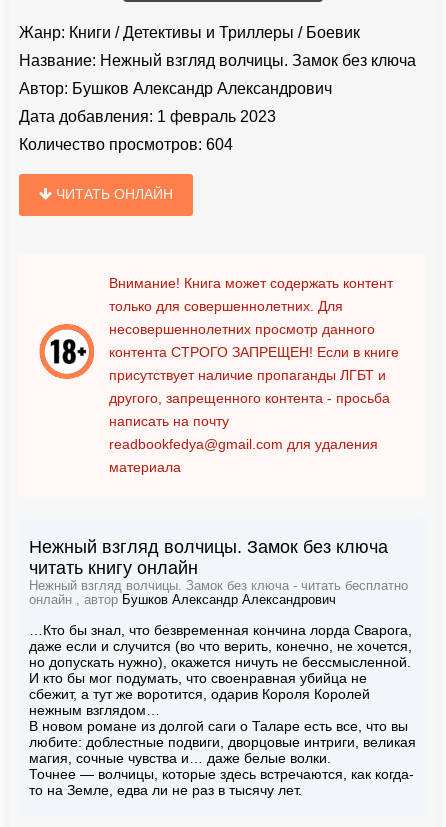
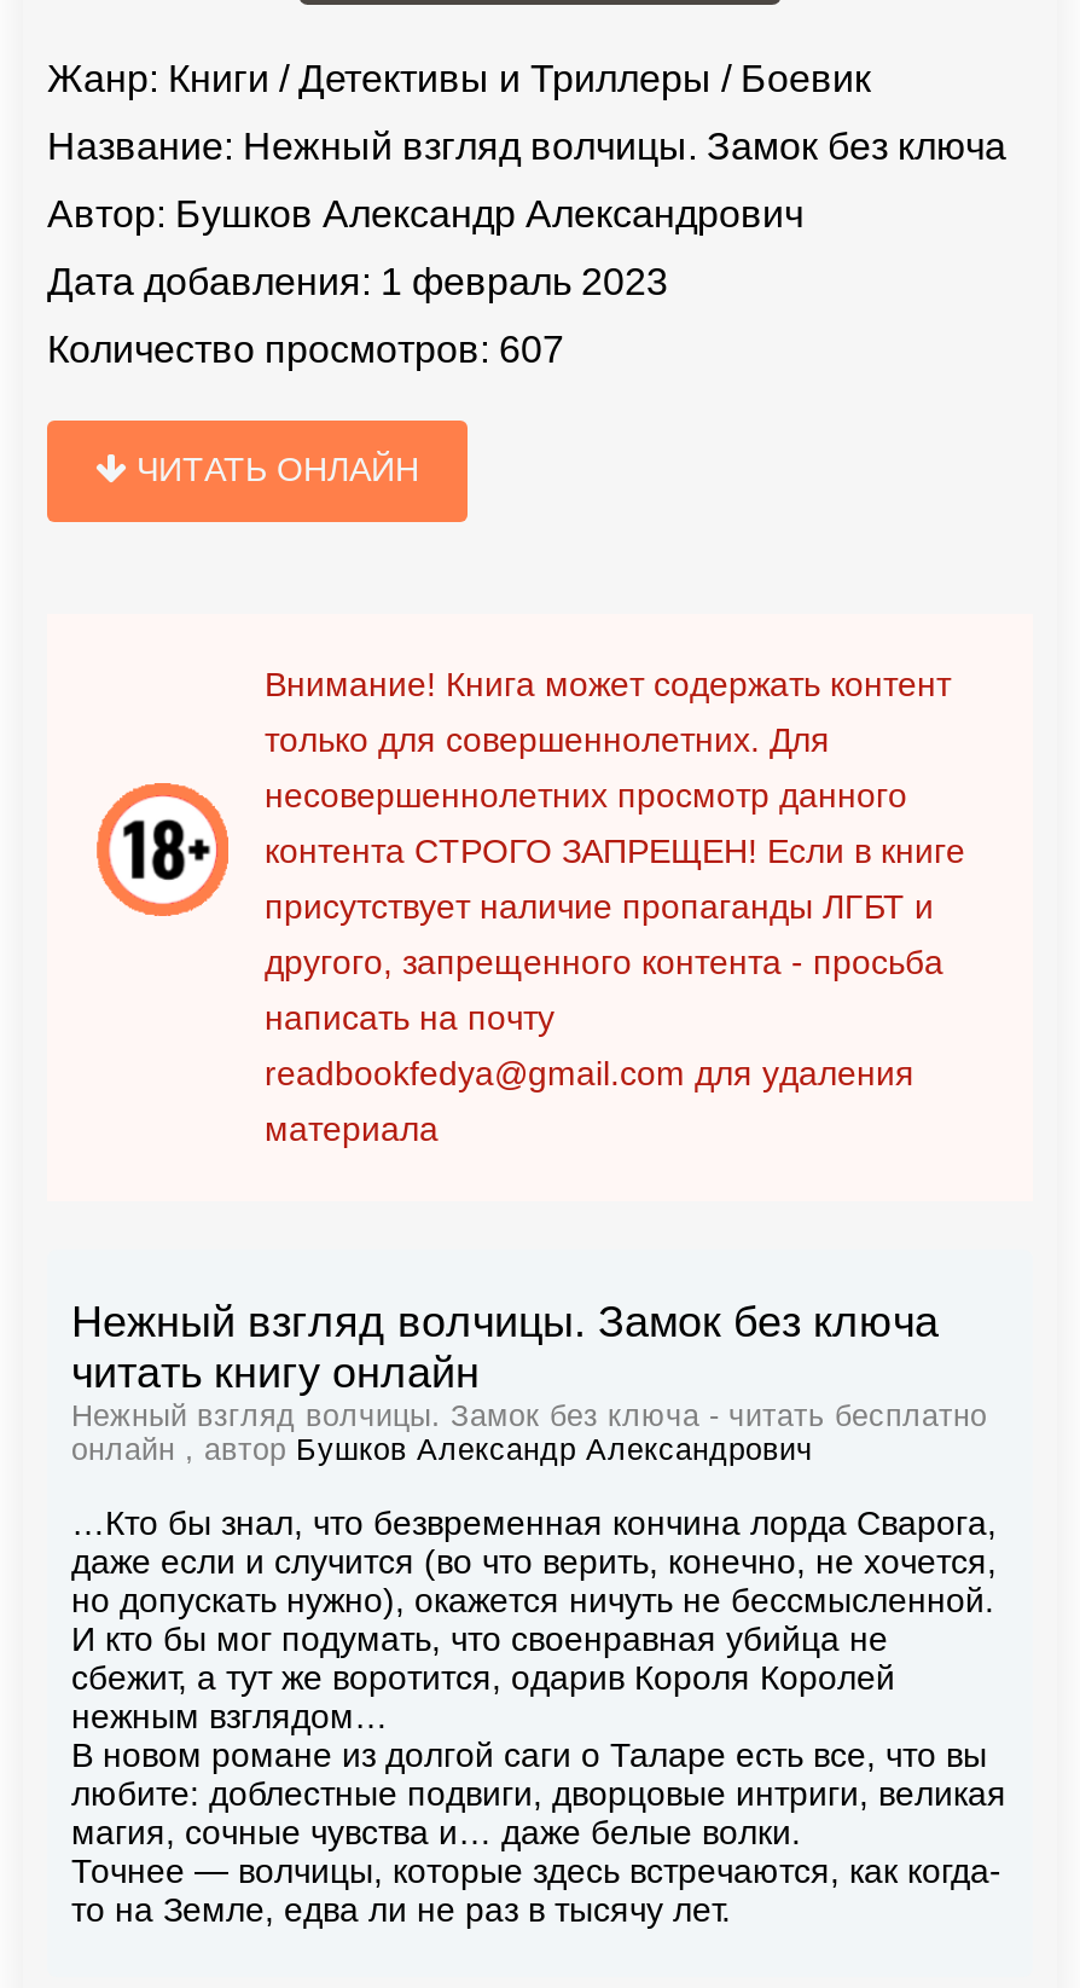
- Количество просмотров: 604
+ Количество просмотров: 607
